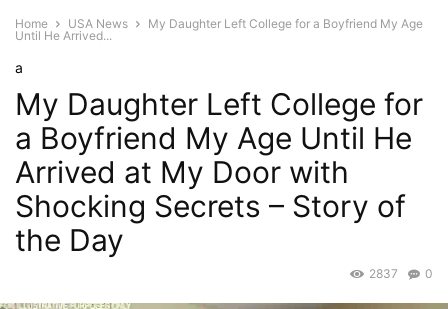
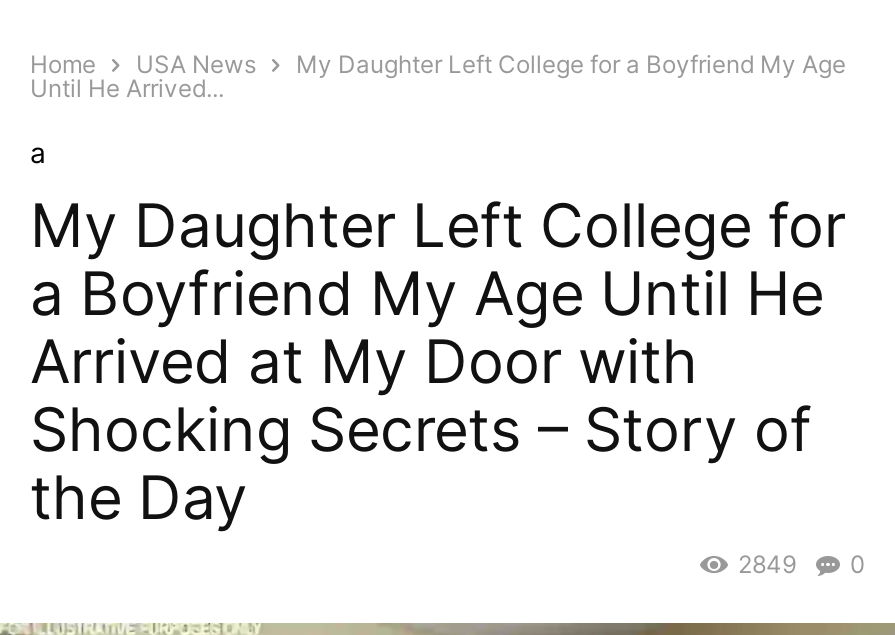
- 2837 0
+ 2849 0
